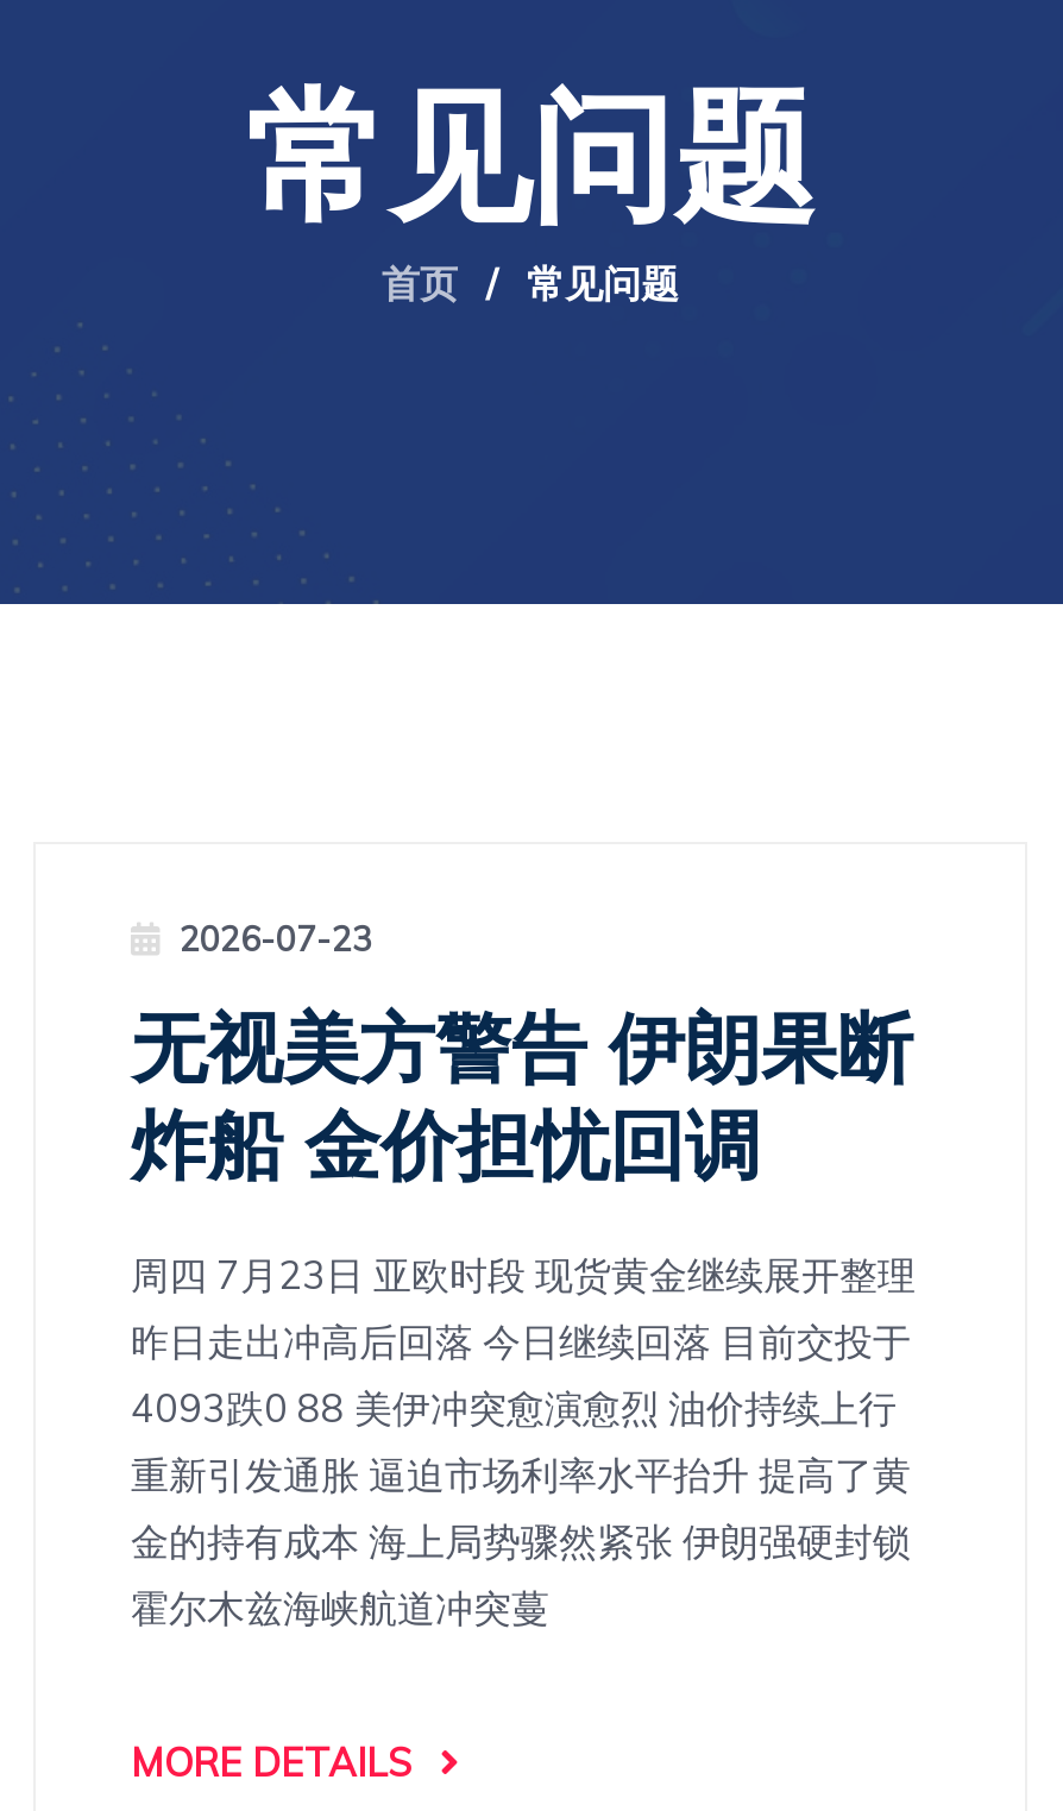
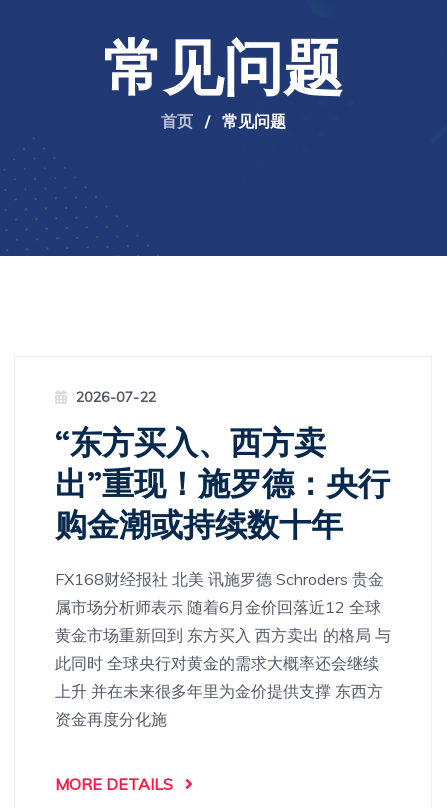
- 2026-07-23
- 无视美方警告 伊朗果断
- 炸船 金价担忧回调
+ 2026-07-22
+ “东方买入、西方卖
+ 出”重现！施罗德：央行
+ 购金潮或持续数十年

- 周四 7月23日 亚欧时段 现货黄金继续展开整理
- 昨日走出冲高后回落 今日继续回落 目前交投于
- 4093跌0 88 美伊冲突愈演愈烈 油价持续上行
- 重新引发通胀 逼迫市场利率水平抬升 提高了黄
- 金的持有成本 海上局势骤然紧张 伊朗强硬封锁
- 霍尔木兹海峡航道冲突蔓
+ FX168财经报社 北美 讯施罗德 Schroders 贵金
+ 属市场分析师表示 随着6月金价回落近12 全球
+ 黄金市场重新回到 东方买入 西方卖出 的格局 与
+ 此同时 全球央行对黄金的需求大概率还会继续
+ 上升 并在未来很多年里为金价提供支撑 东西方
+ 资金再度分化施
